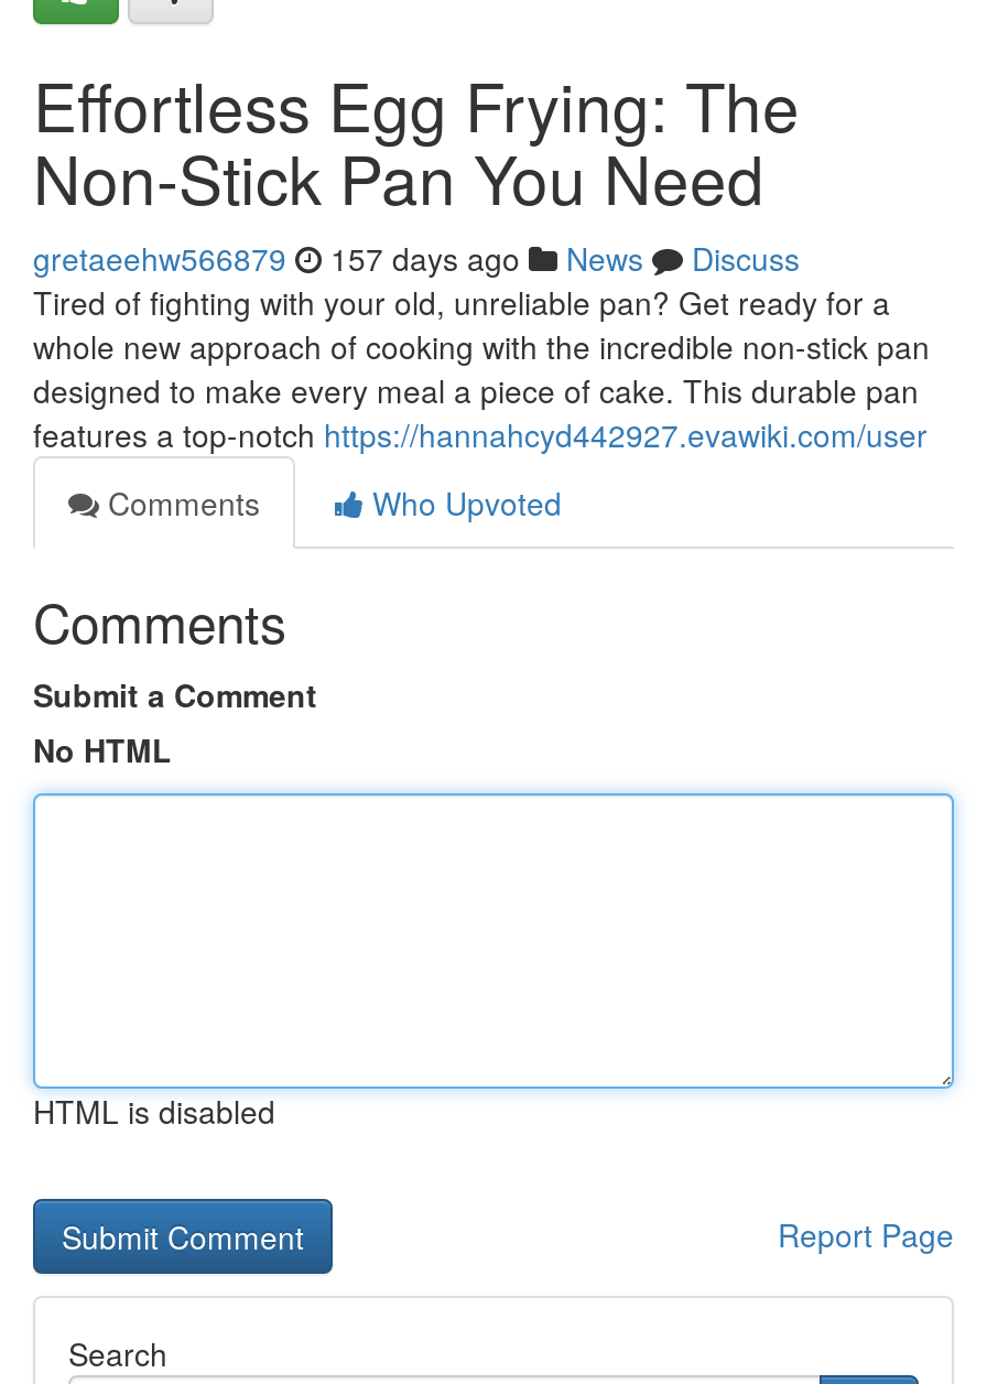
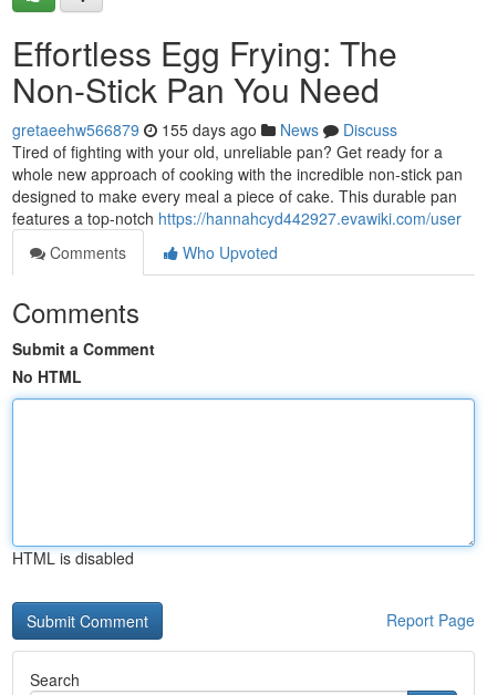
- gretaeehw566879 157 days ago News Discuss
+ gretaeehw566879 155 days ago News Discuss
